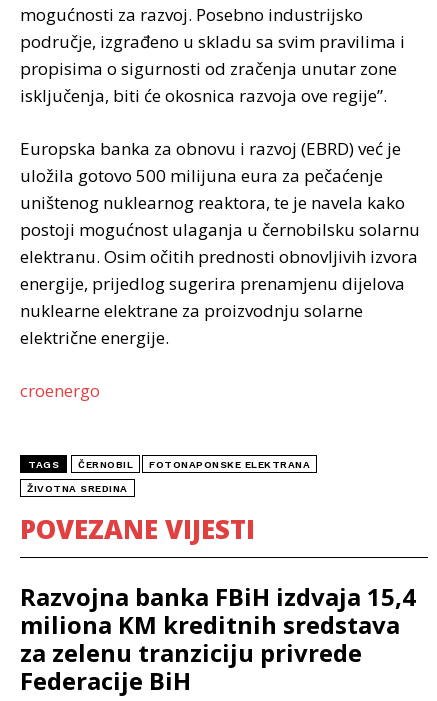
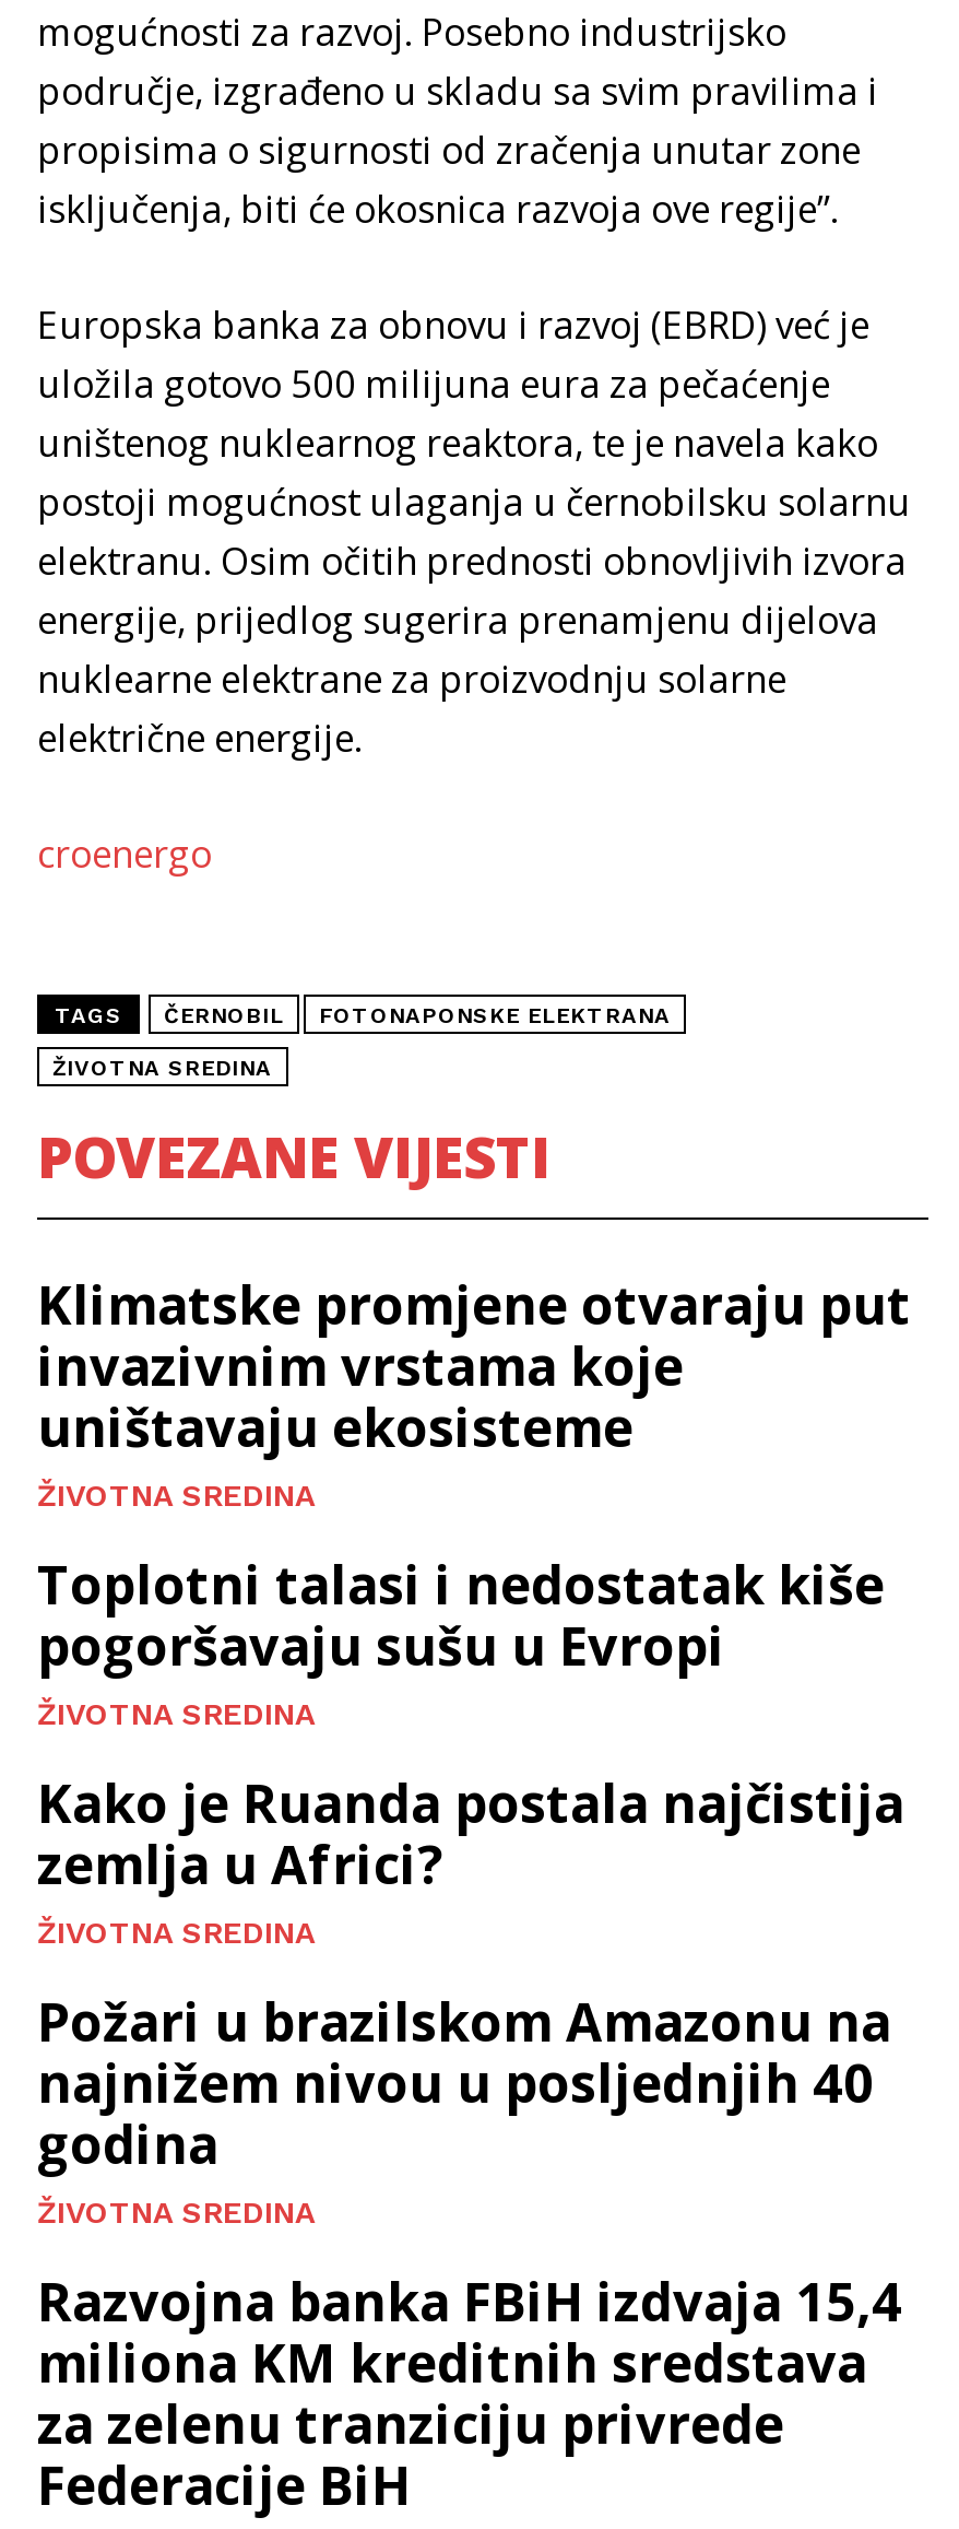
+ Klimatske promjene otvaraju put
+ invazivnim vrstama koje
+ uništavaju ekosisteme
+ ŽIVOTNA SREDINA
+ Toplotni talasi i nedostatak kiše
+ pogoršavaju sušu u Evropi
+ ŽIVOTNA SREDINA
+ Kako je Ruanda postala najčistija
+ zemlja u Africi?
+ ŽIVOTNA SREDINA
+ Požari u brazilskom Amazonu na
+ najnižem nivou u posljednjih 40
+ godina
+ ŽIVOTNA SREDINA
